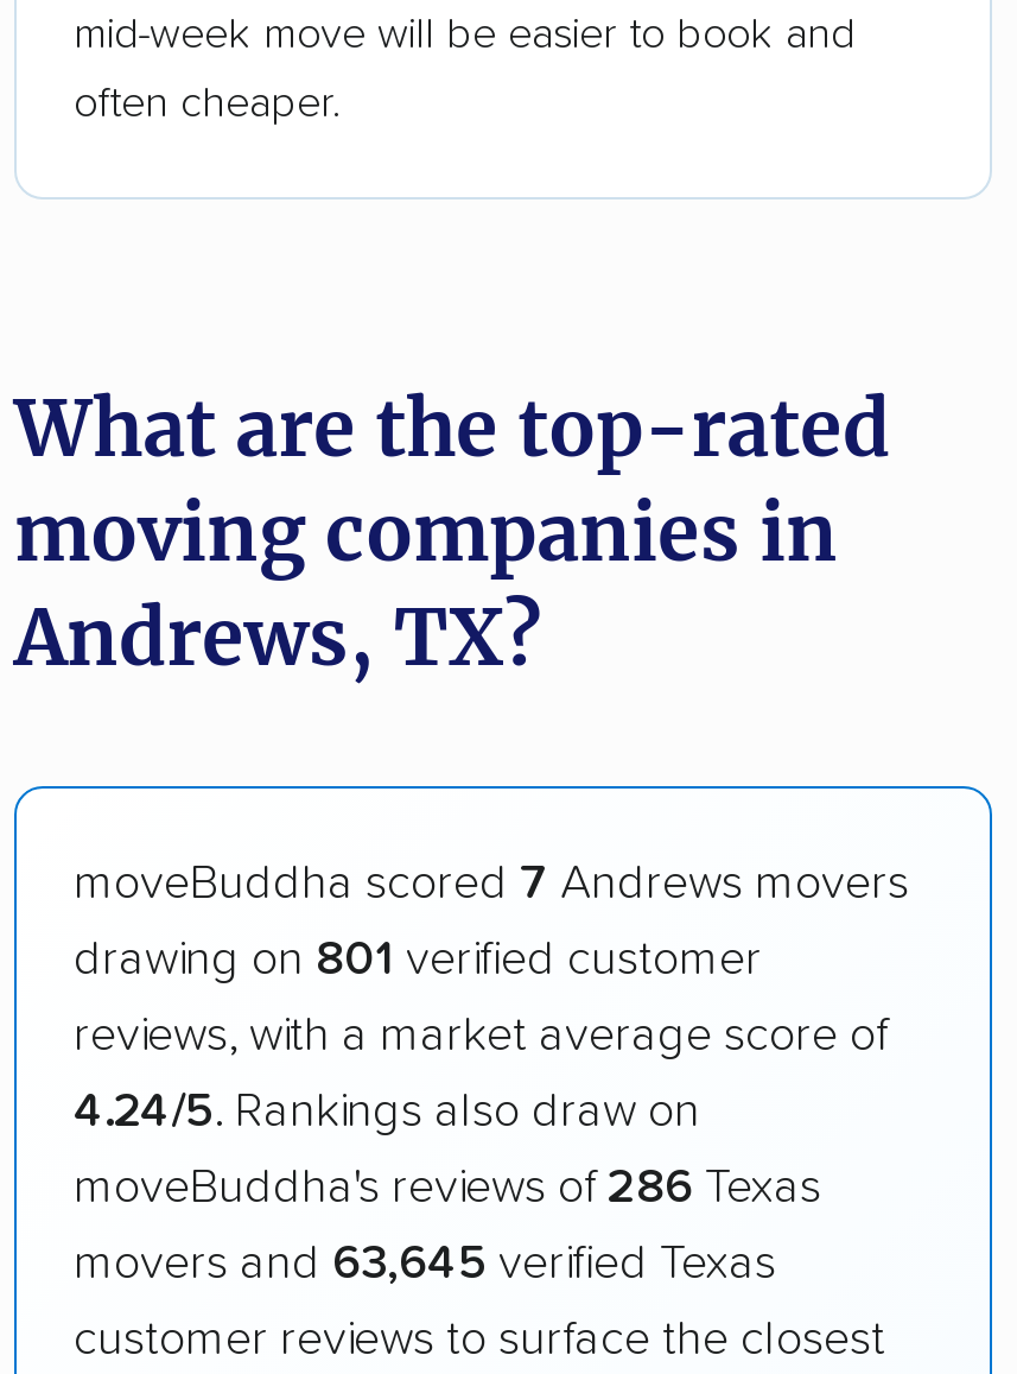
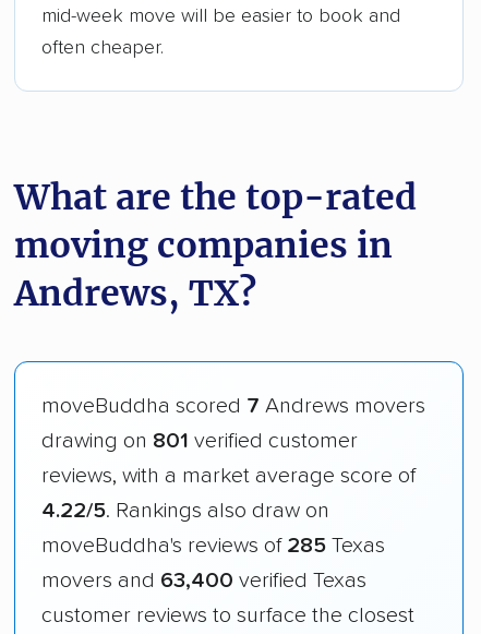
- 4.24/5. Rankings also draw on
+ 4.22/5. Rankings also draw on

- moveBuddha's reviews of 286 Texas
+ moveBuddha's reviews of 285 Texas

- movers and 63,645 verified Texas
+ movers and 63,400 verified Texas
